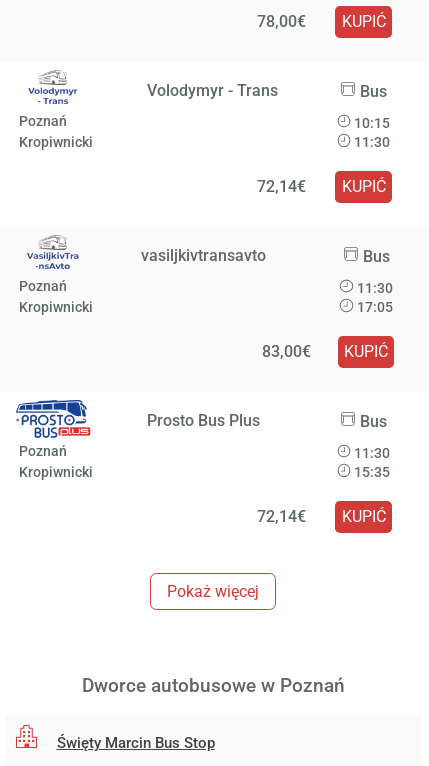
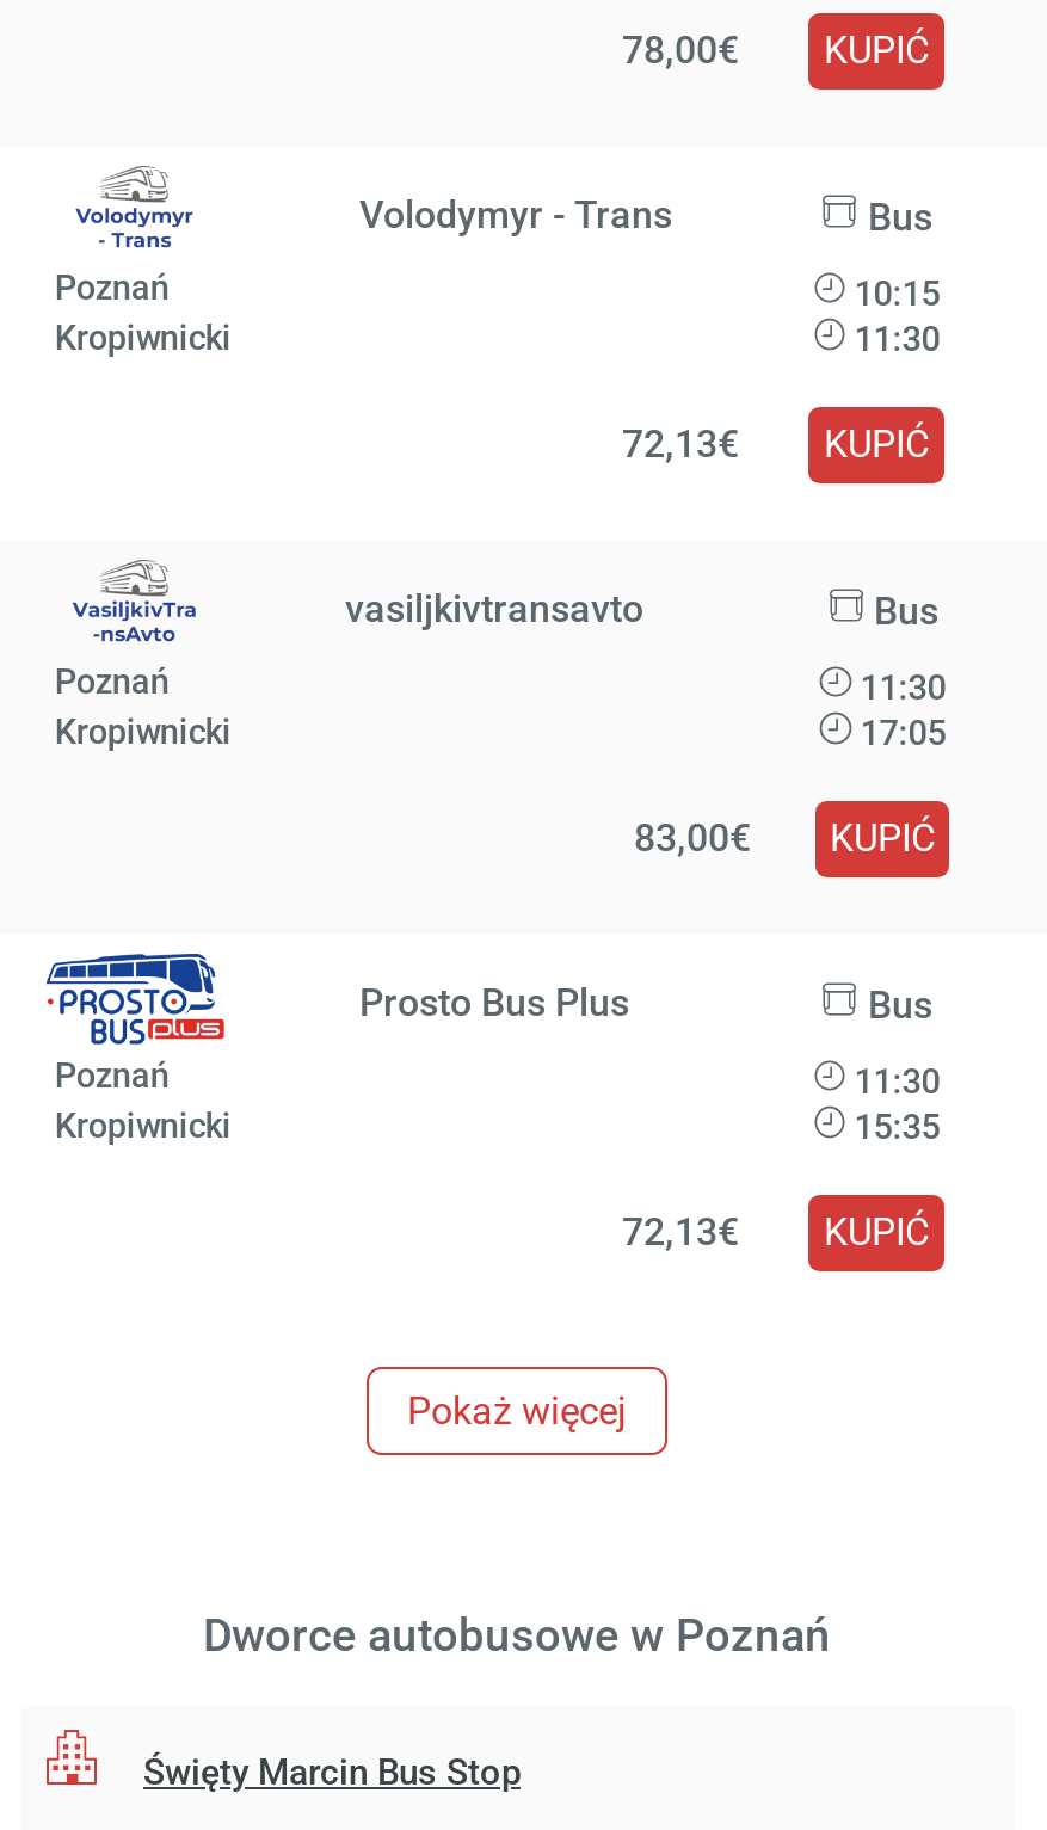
- 72,14€ KUPIĆ
+ 72,13€ KUPIĆ

- 72,14€ KUPIĆ
+ 72,13€ KUPIĆ
